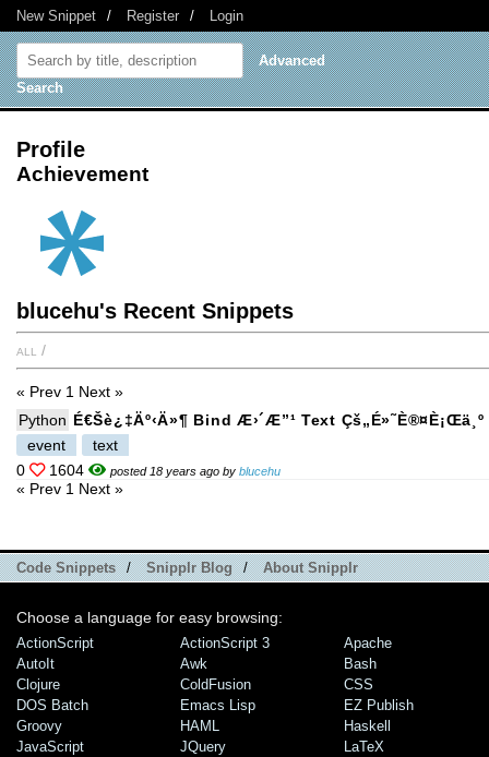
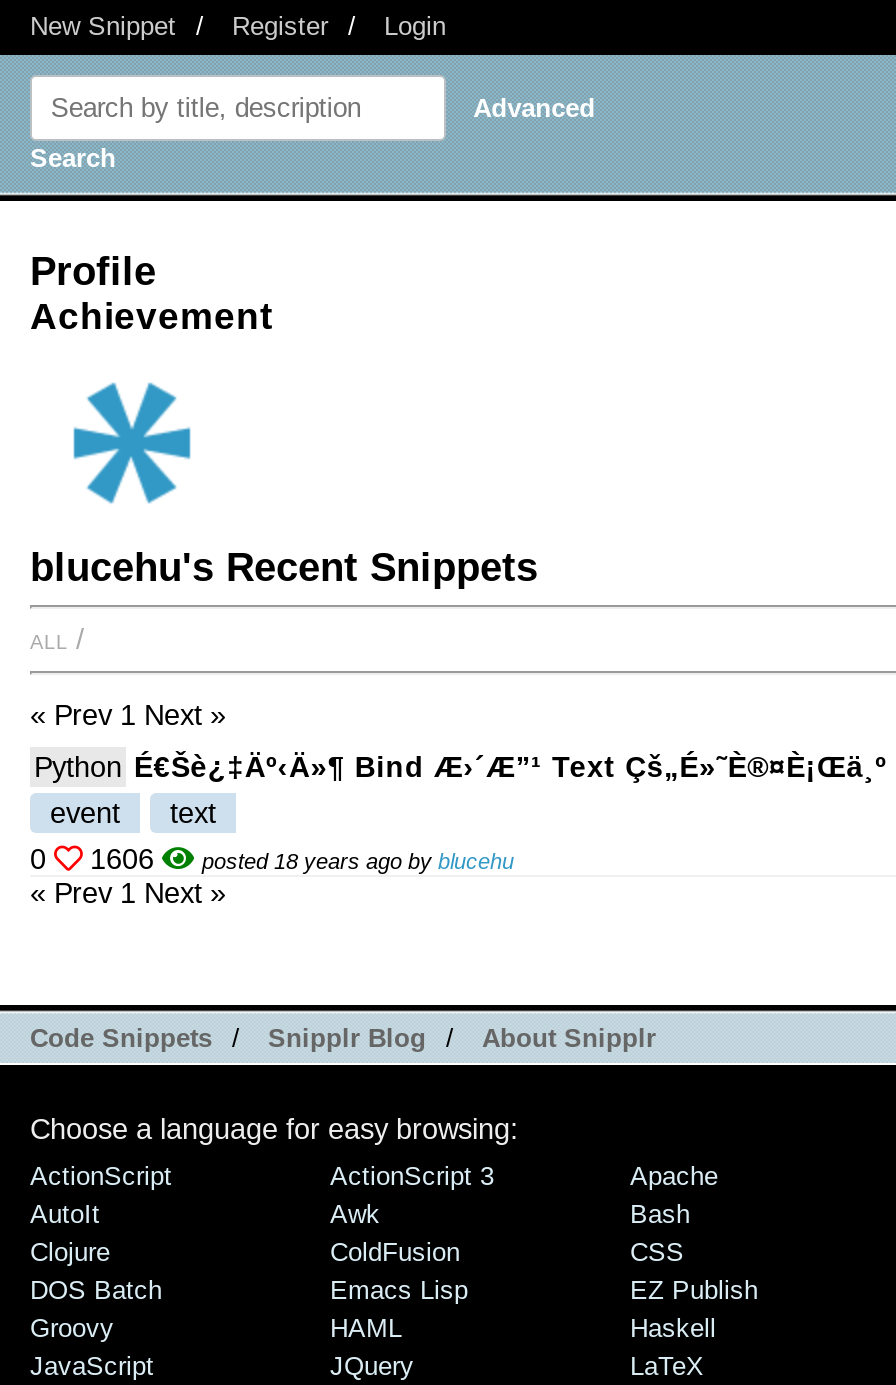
- 0 1604 posted 18 years ago by blucehu
+ 0 1606 posted 18 years ago by blucehu
